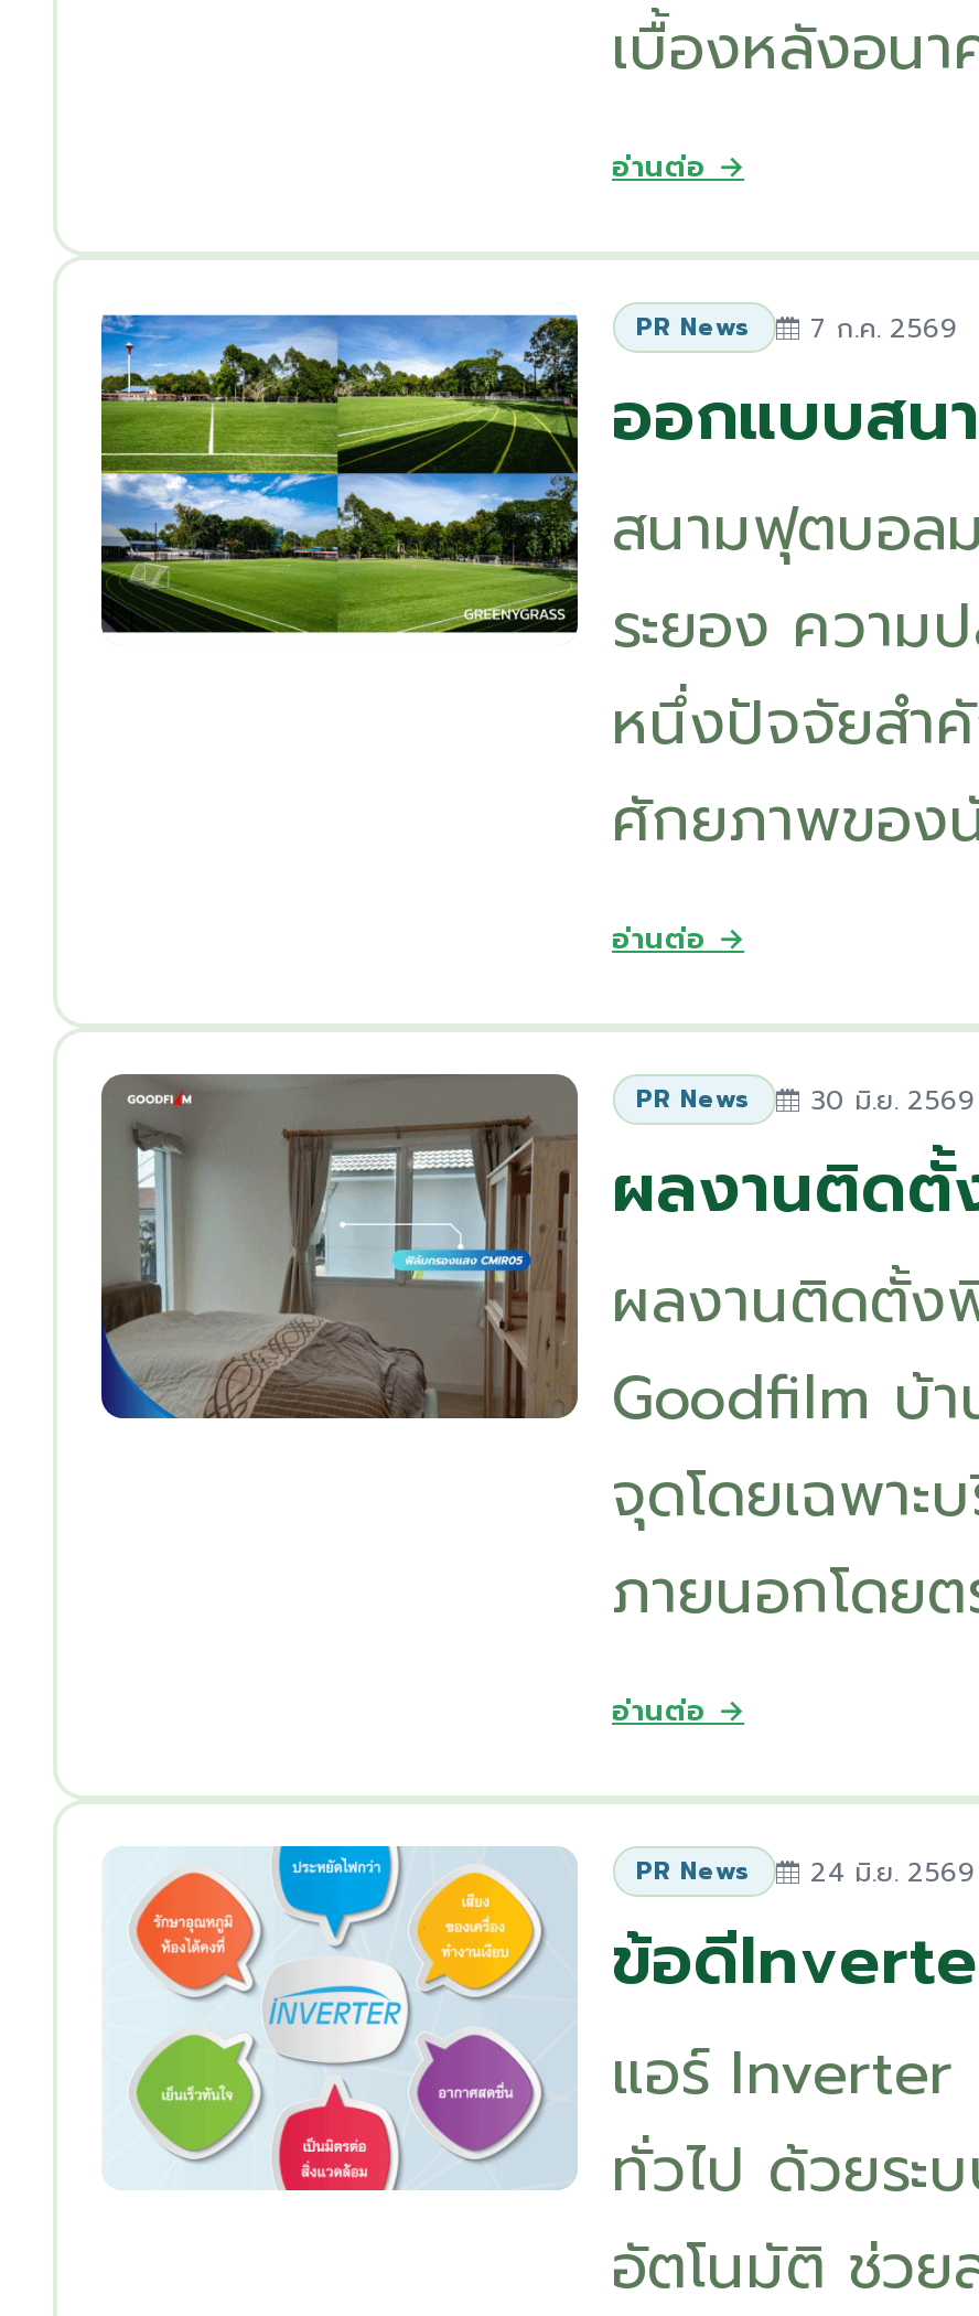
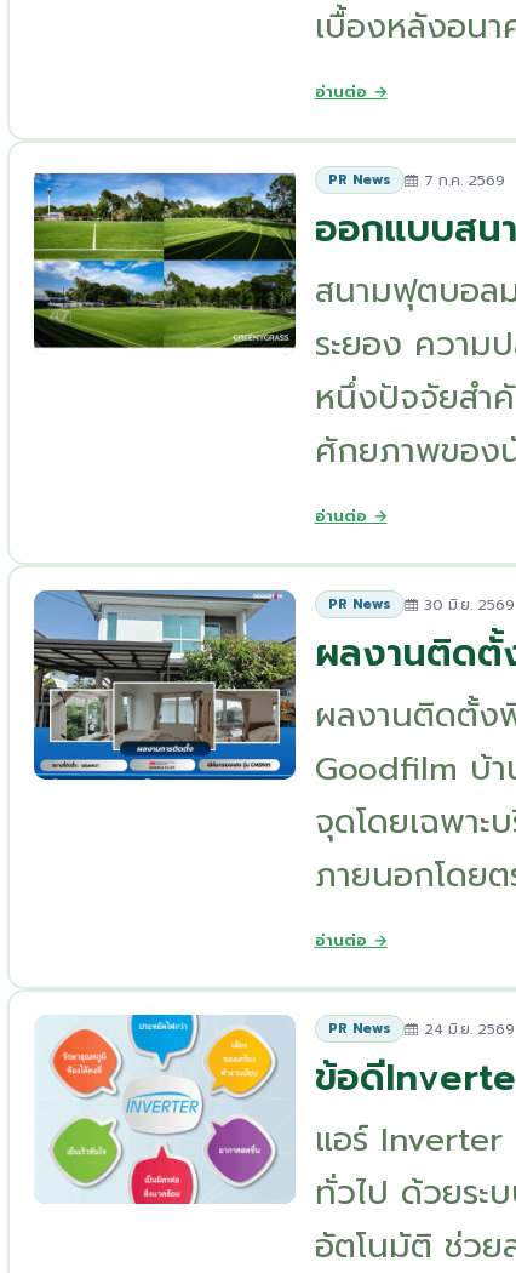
- [image]
+ [image]
